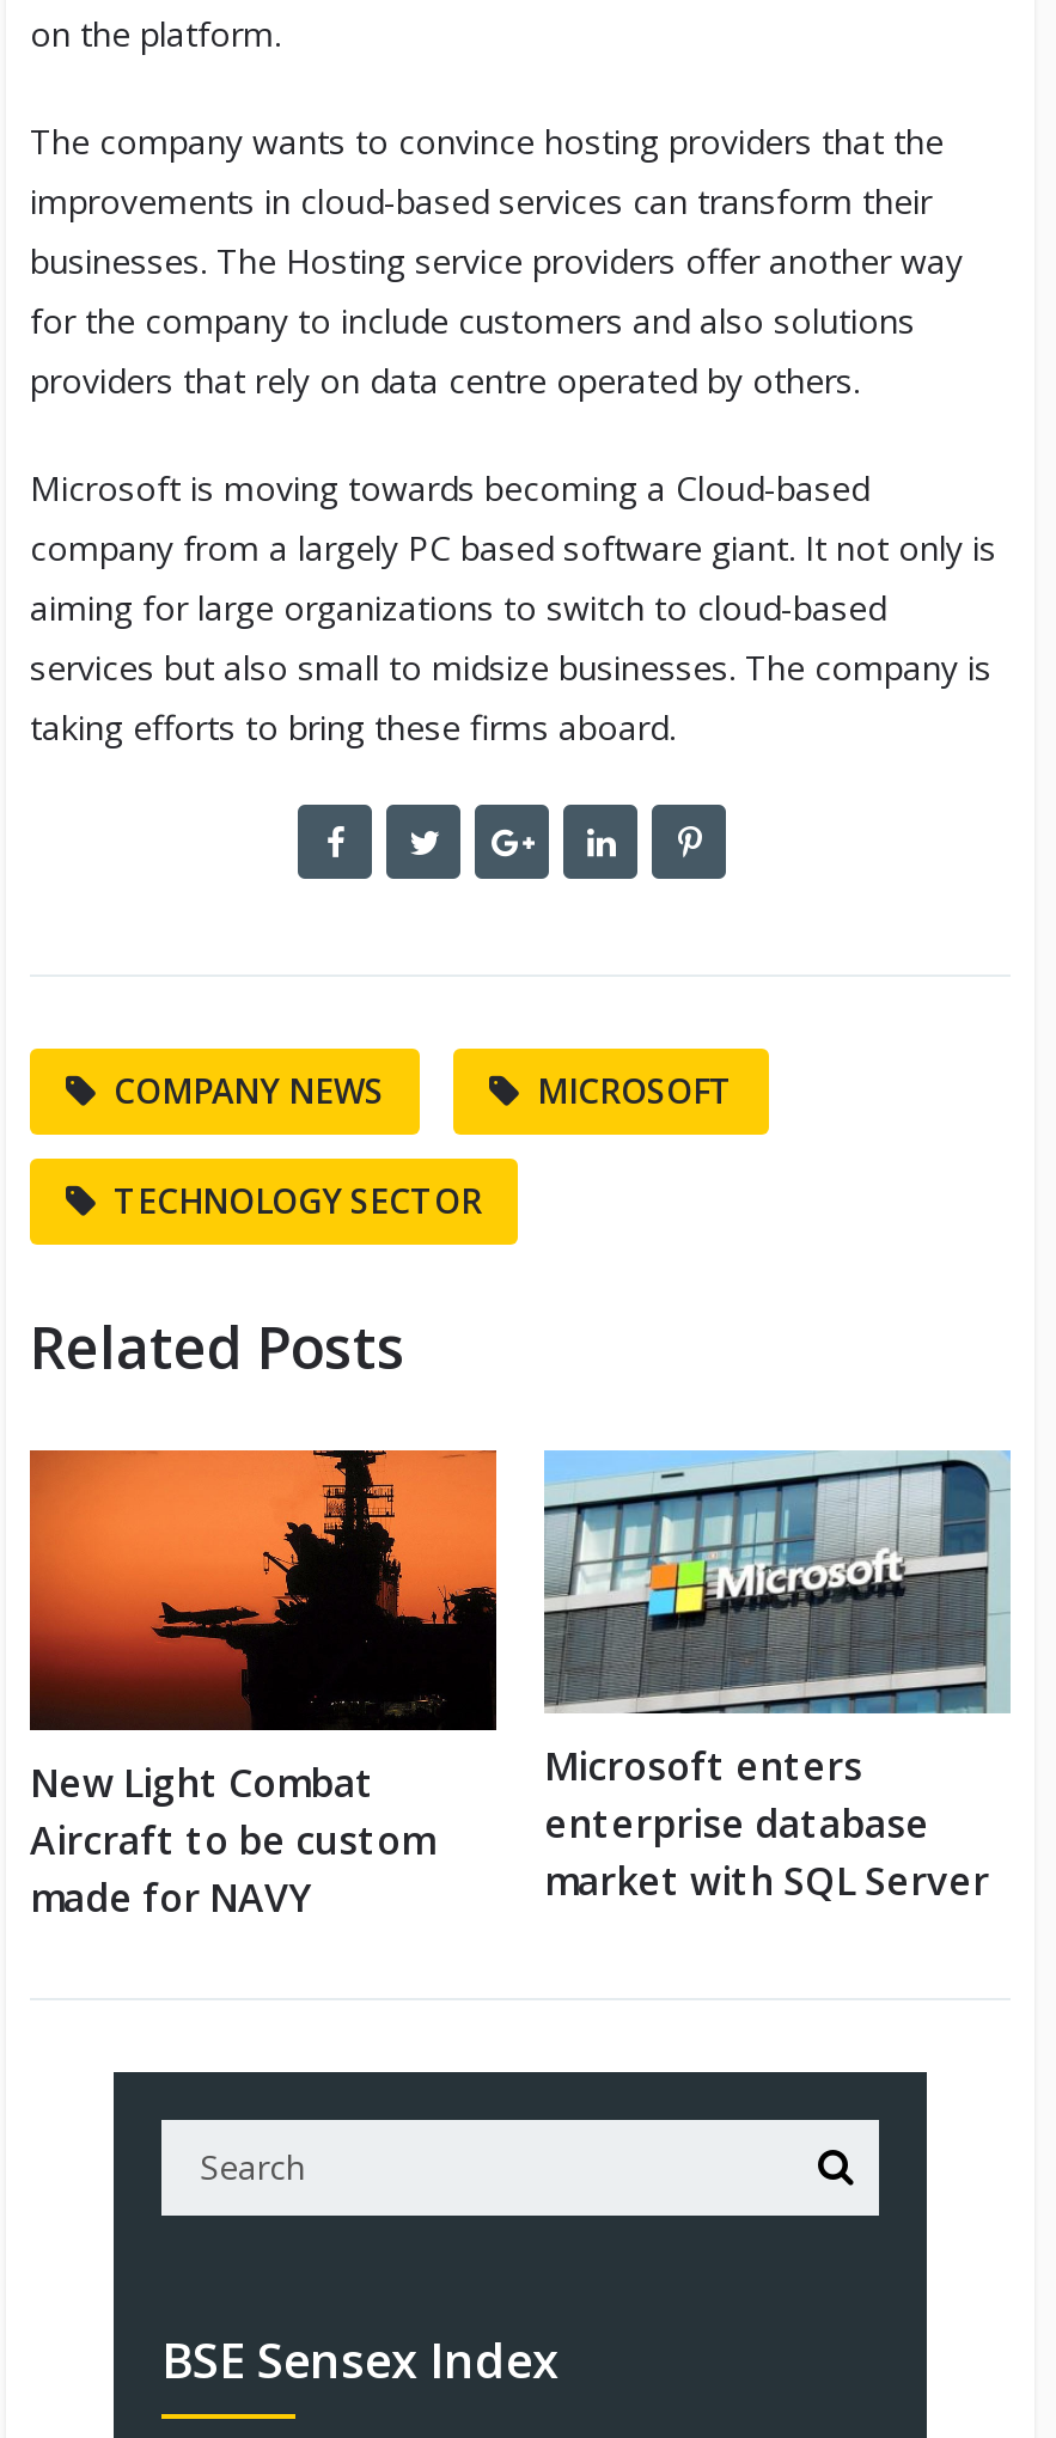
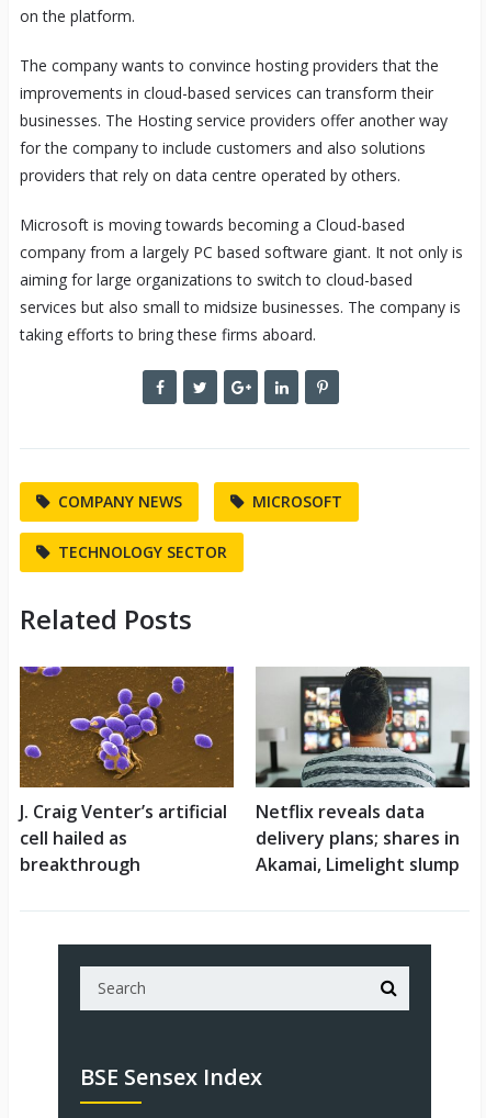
- [image]
- New Light Combat
- Aircraft to be custom
- made for NAVY
+ [image]
+ J. Craig Venter’s artificial
+ cell hailed as
+ breakthrough

- [image]
- Microsoft enters
- enterprise database
- market with SQL Server
+ [image]
+ Netflix reveals data
+ delivery plans; shares in
+ Akamai, Limelight slump
